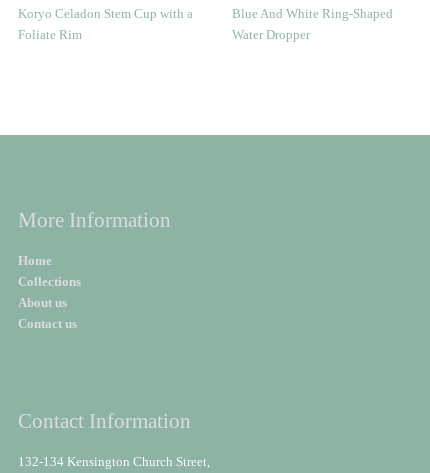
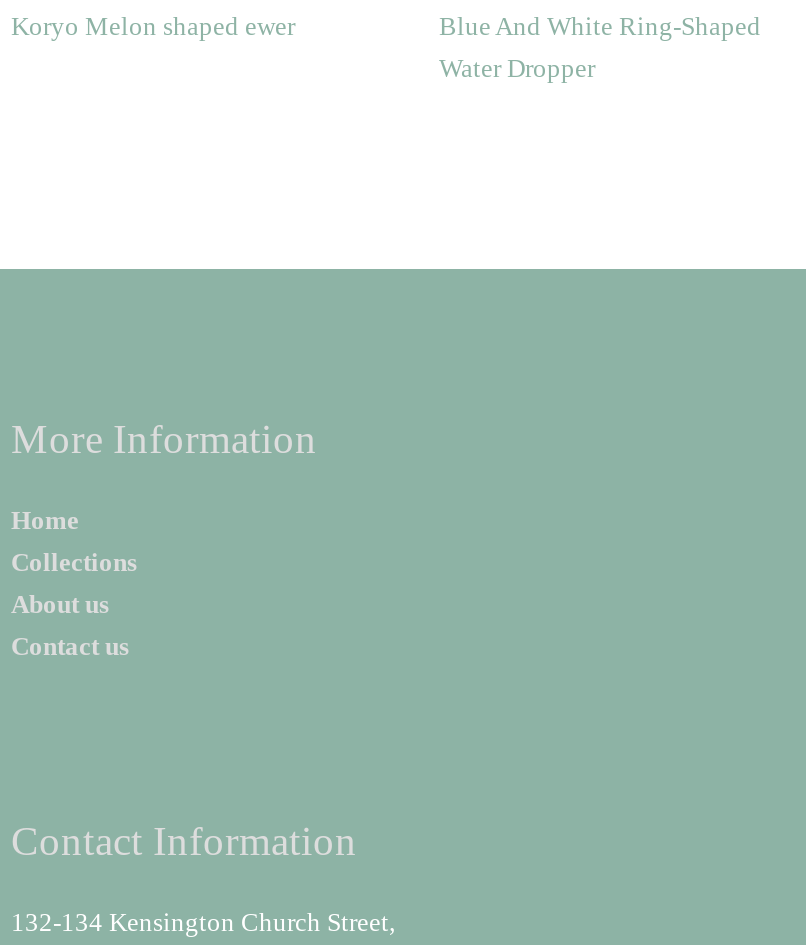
- Koryo Celadon Stem Cup with a
- Foliate Rim
+ Koryo Melon shaped ewer
